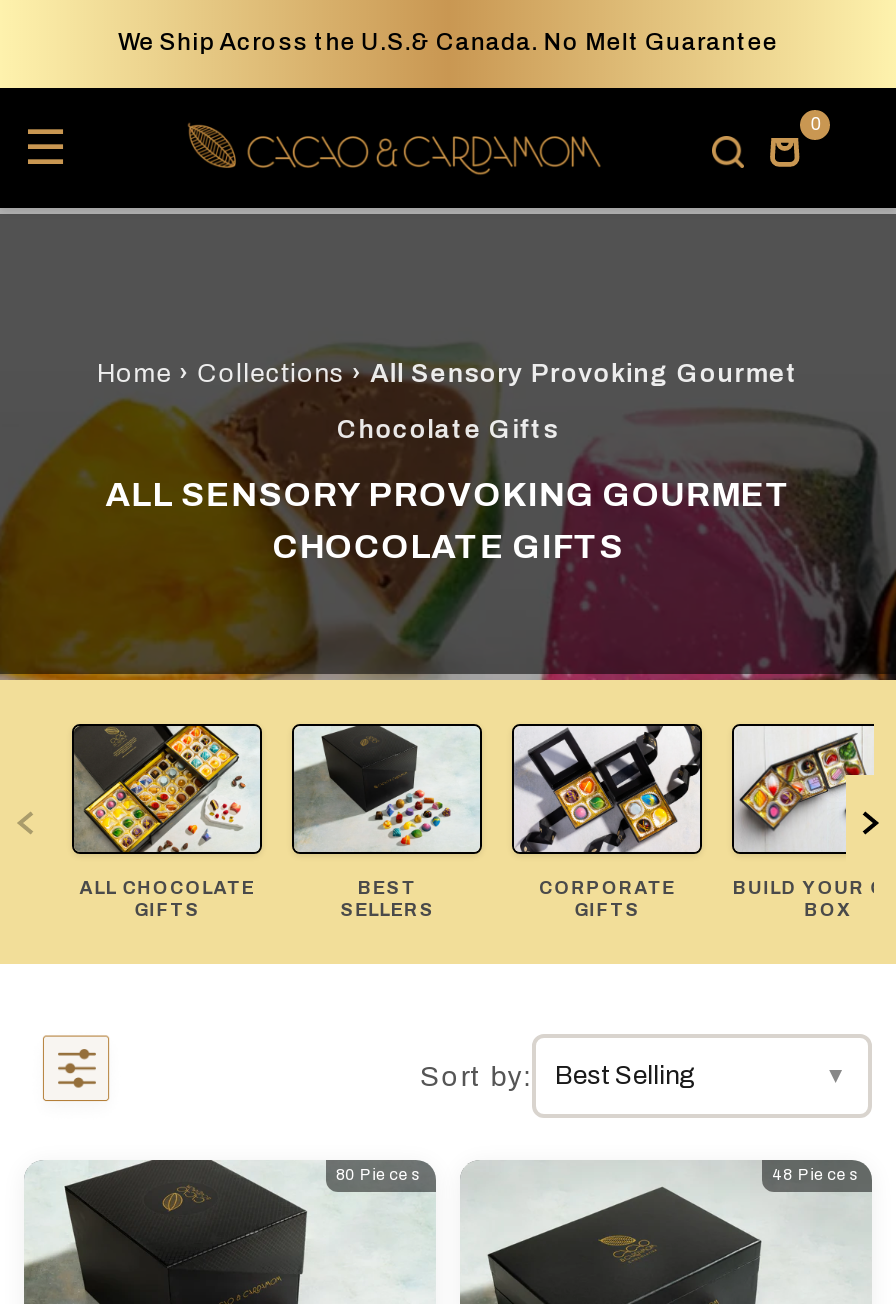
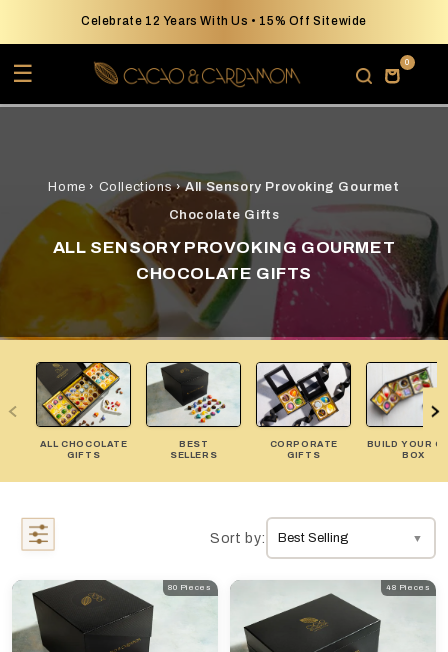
- We Ship Across the U.S.& Canada. No Melt Guarantee
+ Celebrate 12 Years With Us • 15% Off Sitewide
